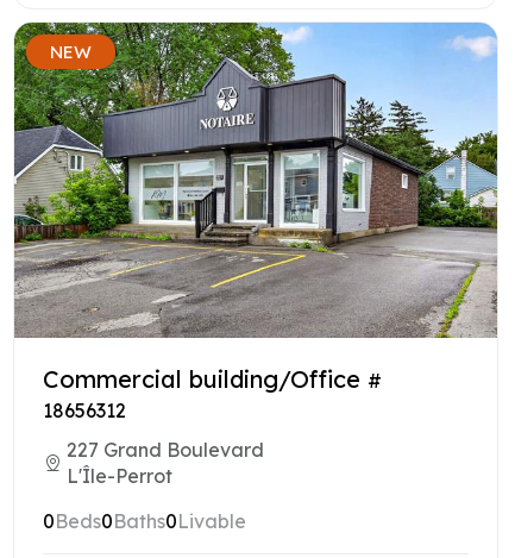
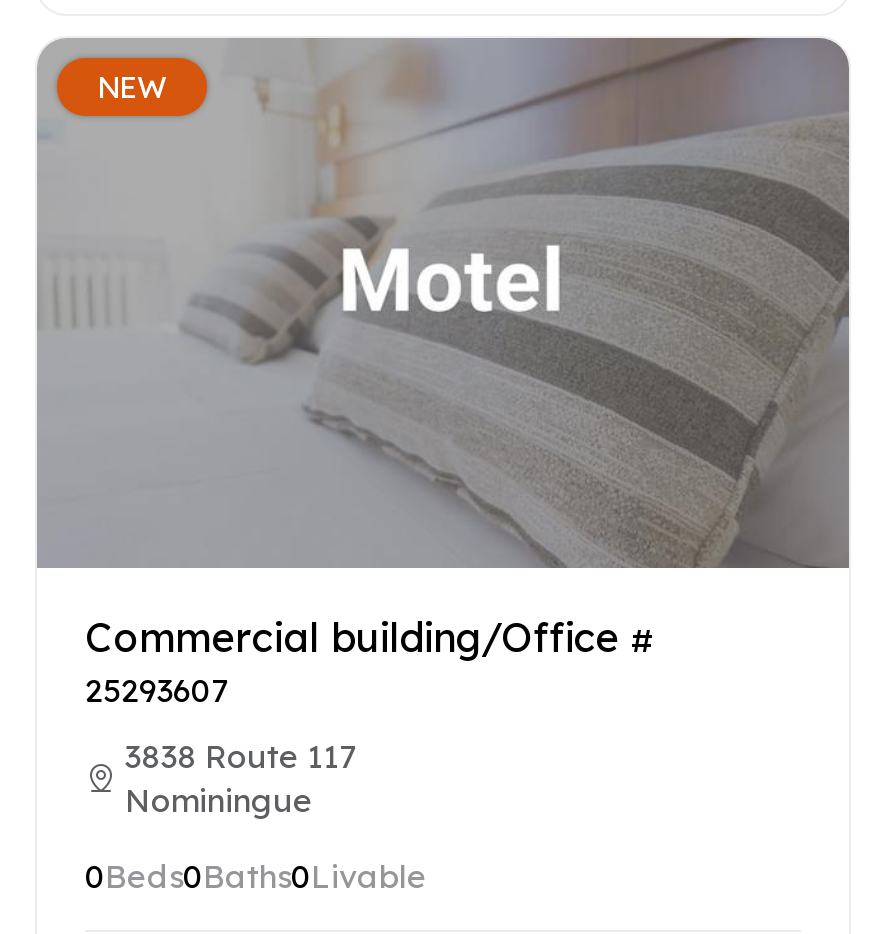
- [image]
+ [image]

- 18656312
+ 25293607

- 227 Grand Boulevard
- L'Île-Perrot
+ 3838 Route 117
+ Nominingue
